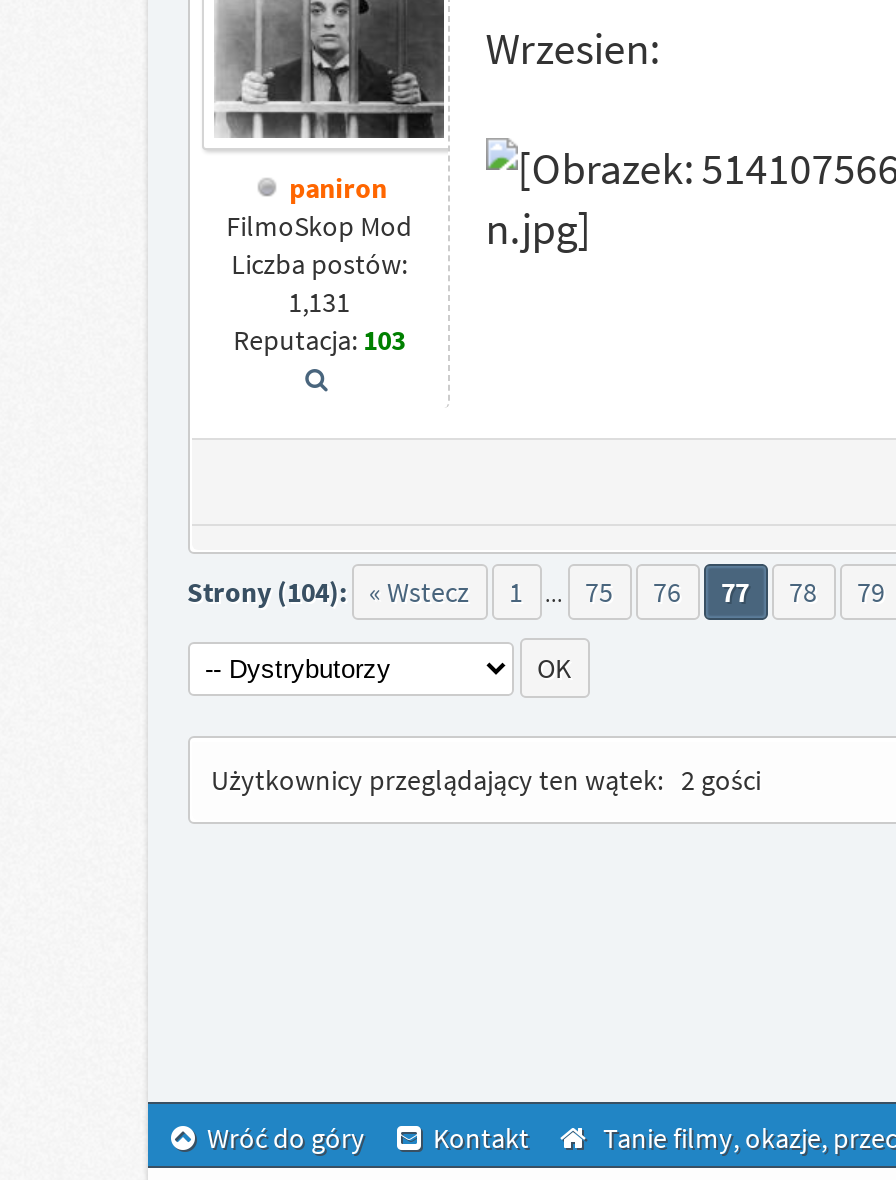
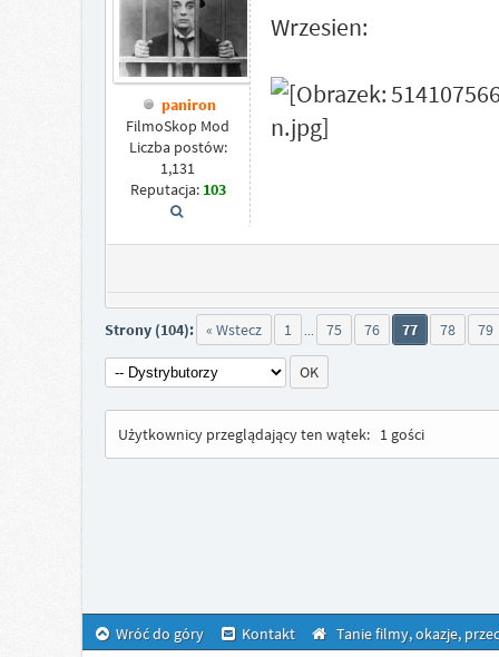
- Użytkownicy przeglądający ten wątek: 2 gości
+ Użytkownicy przeglądający ten wątek: 1 gości
